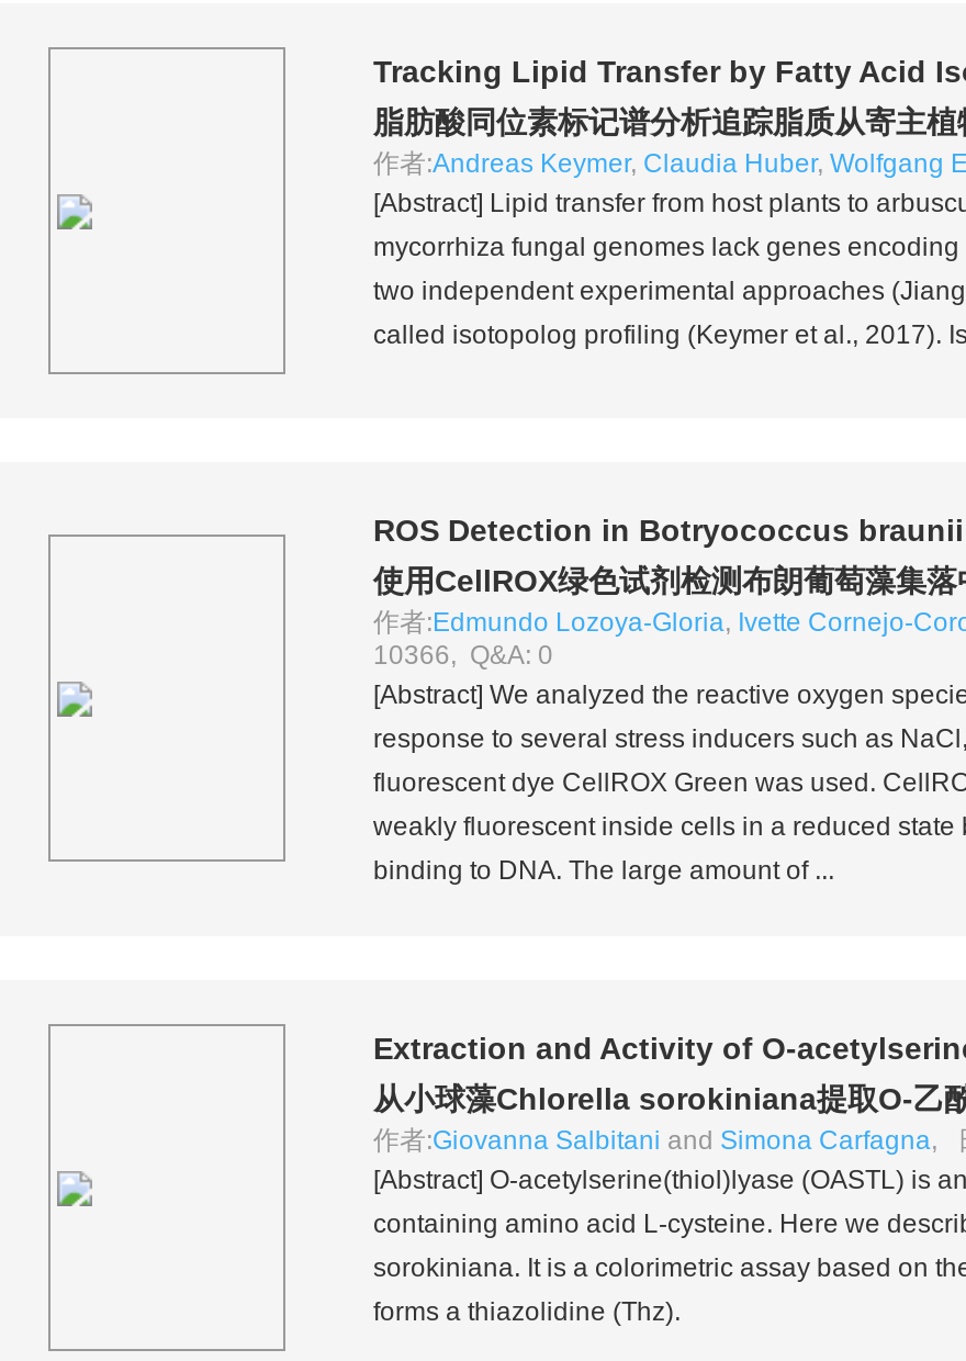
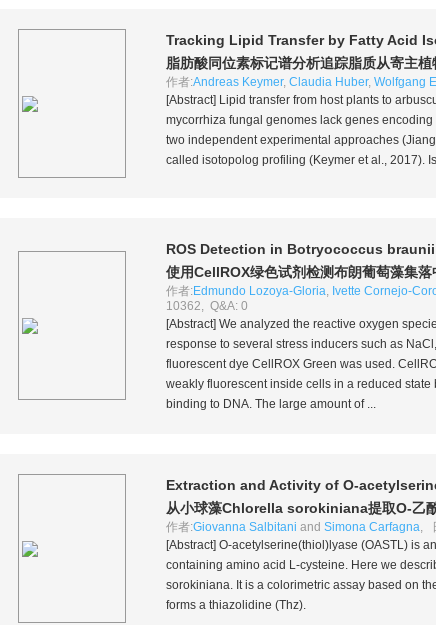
- 10366, Q&A: 0
+ 10362, Q&A: 0
